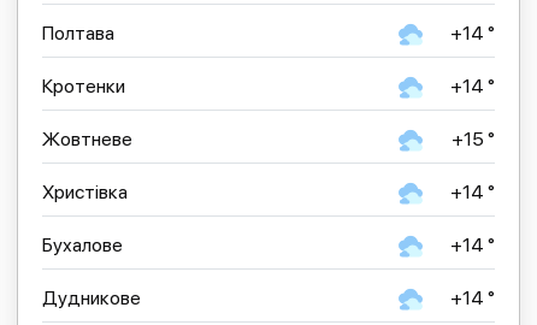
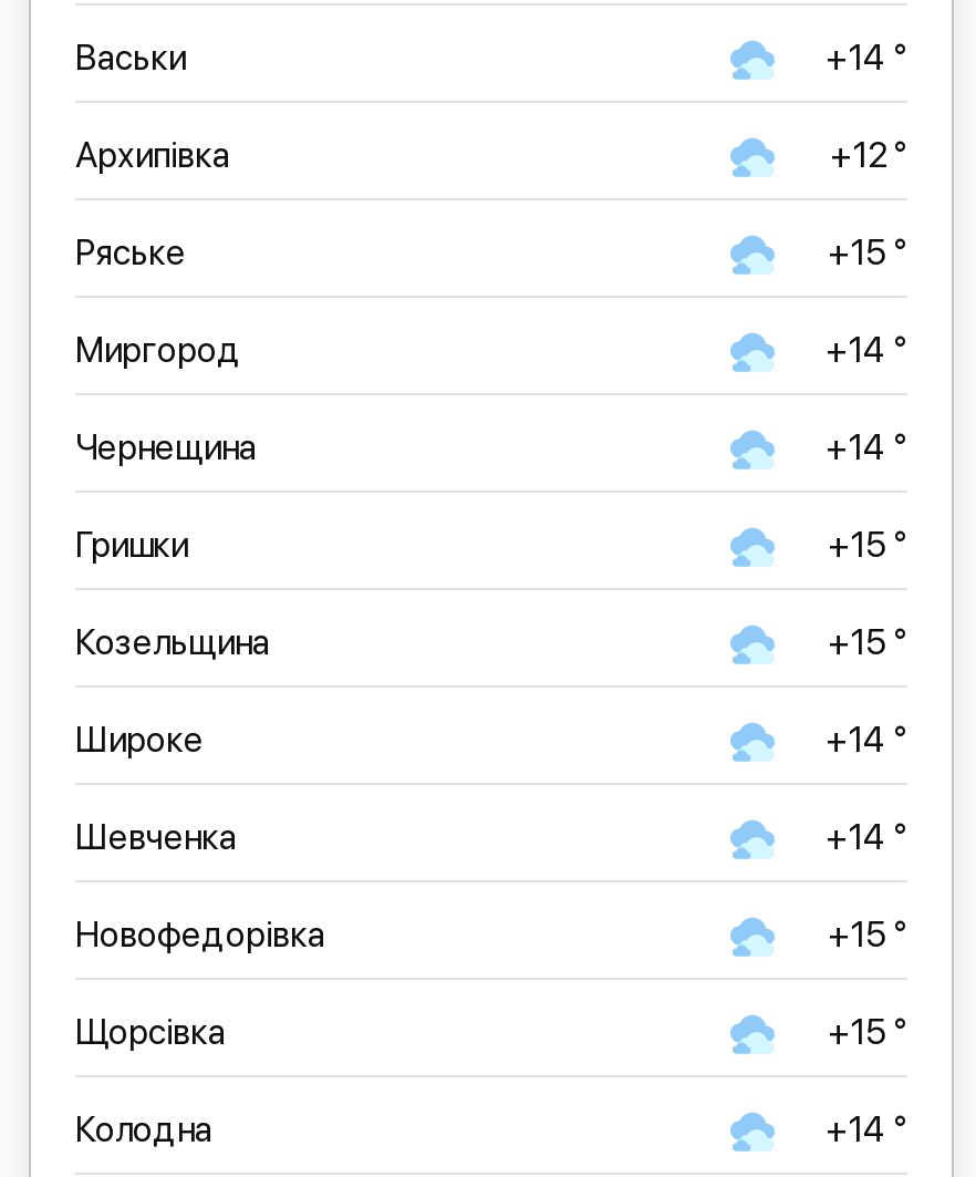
- Полтава
+ Васьки

- Кротенки
+ Архипівка
+ +12 °
+ Ряське
+ +15 °
+ Миргород

- Жовтневе
+ Чернещина
+ +14 °
+ Гришки

- Христівка
+ Козельщина
+ +15 °
+ Широке

- Бухалове
+ Шевченка

- Дудникове
+ Новофедорівка
+ +15 °
+ Щорсівка
+ +15 °
+ Колодна
